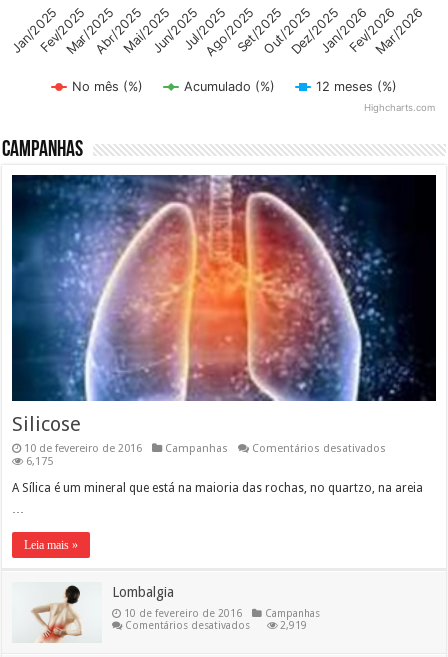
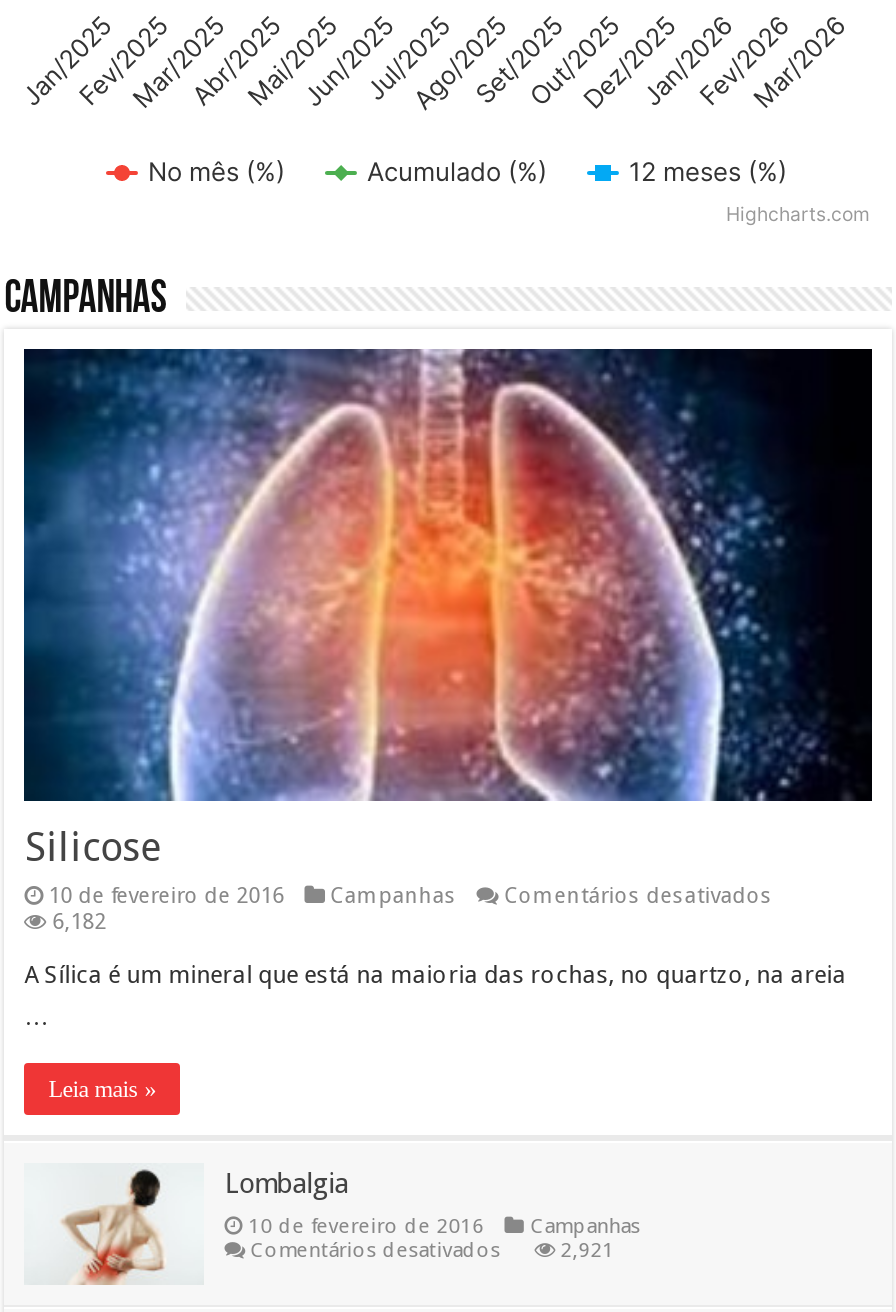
- 6,175
+ 6,182

- 2,919
+ 2,921
